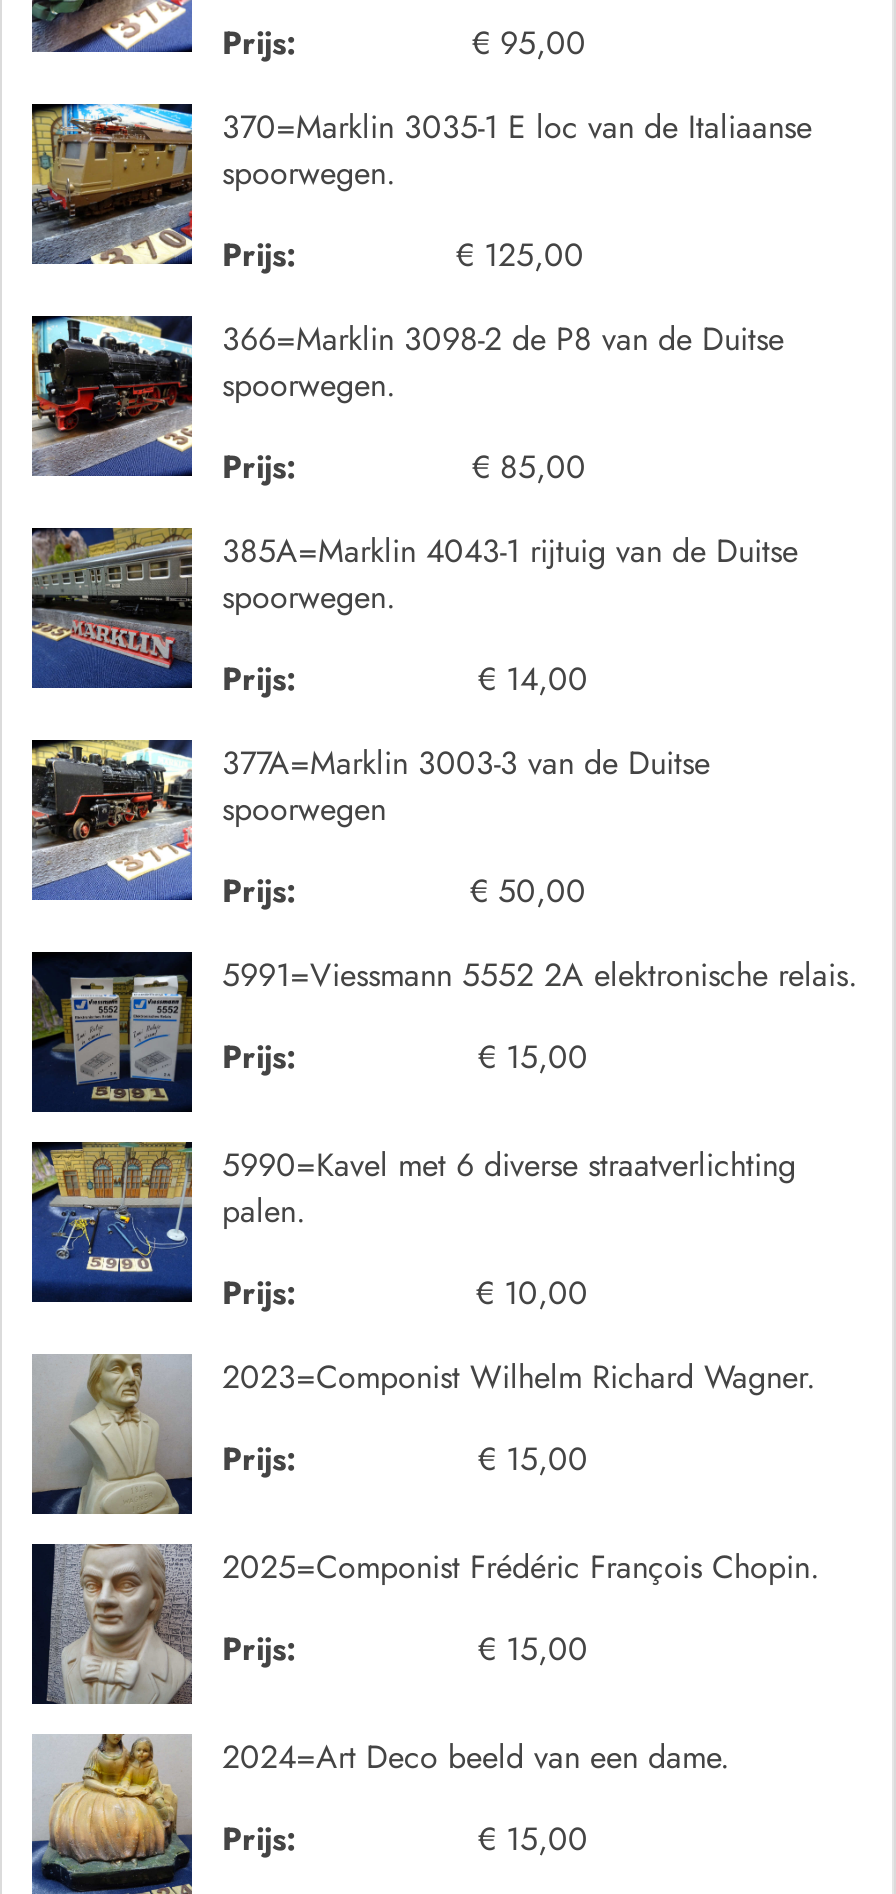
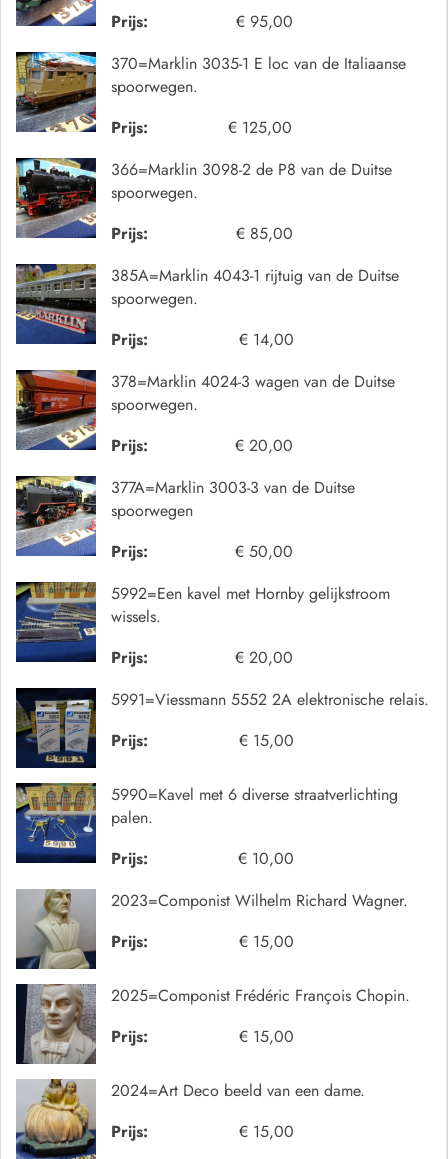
+ [image]
+ 378=Marklin 4024-3 wagen van de Duitse
+ spoorwegen.
+ Prijs:
+ € 20,00

+ [image]
+ 5992=Een kavel met Hornby gelijkstroom
+ wissels.
+ Prijs:
+ € 20,00
